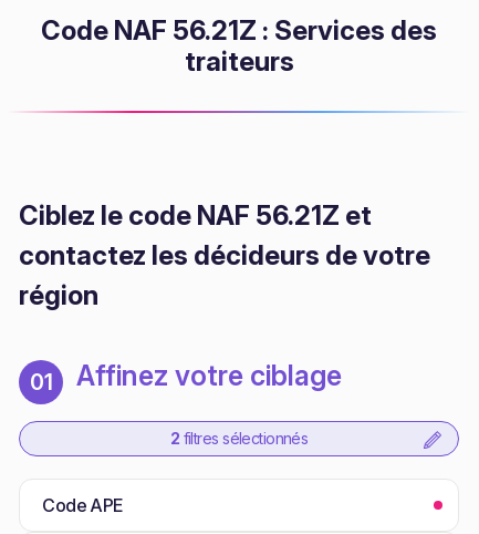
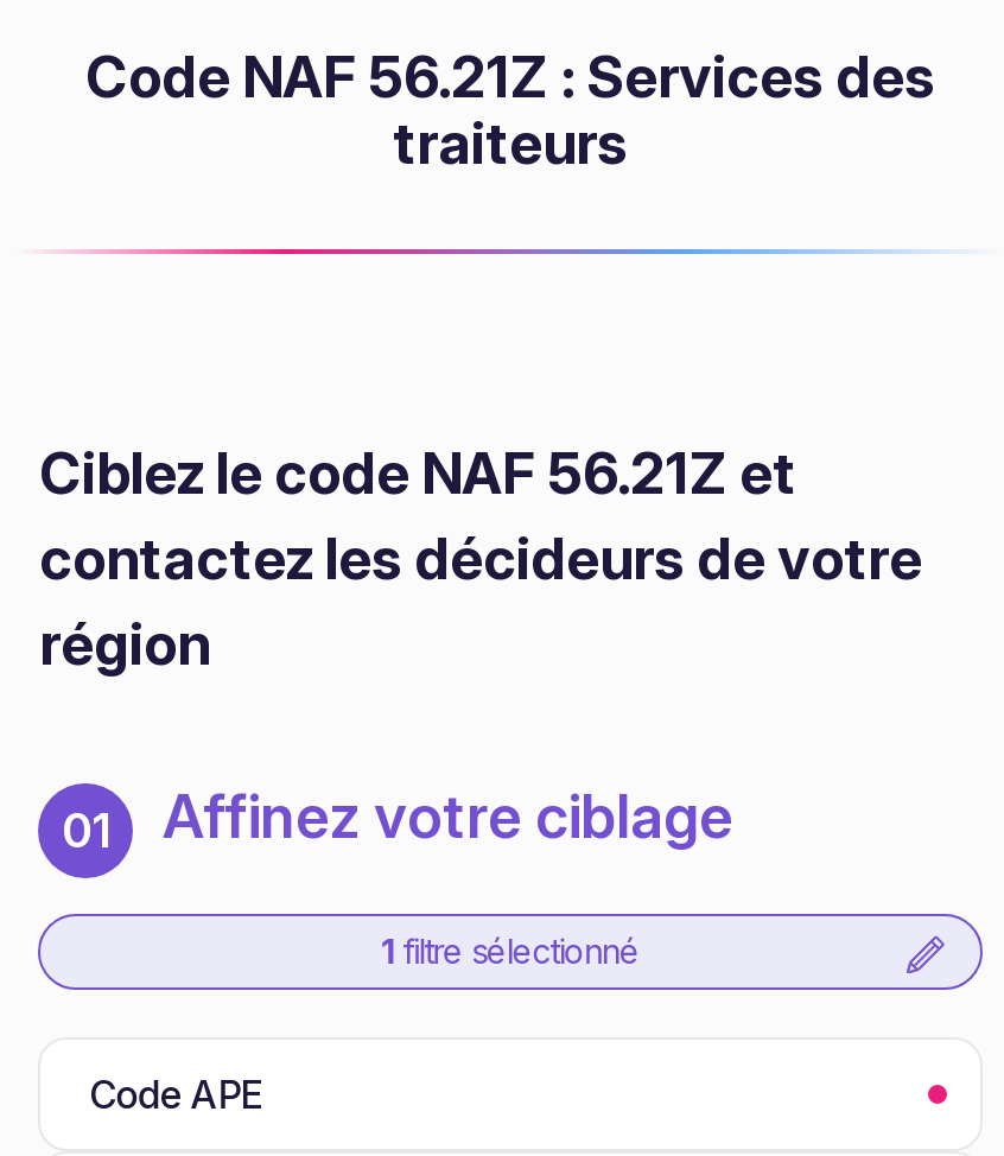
- 2 filtres sélectionnés
+ 1 filtre sélectionné
